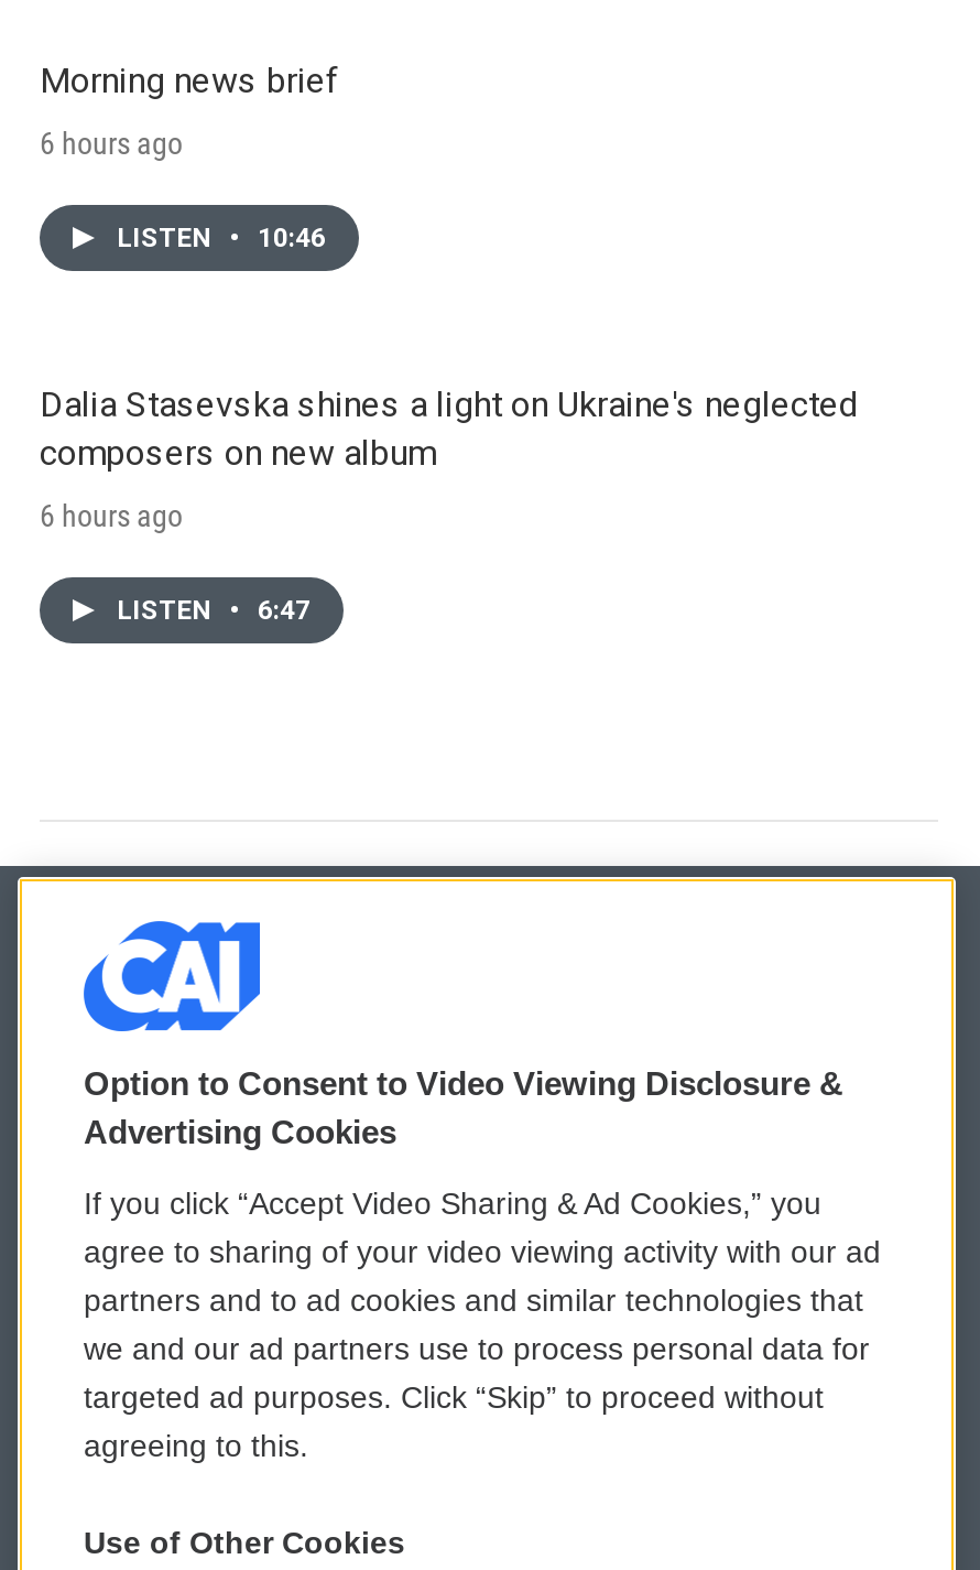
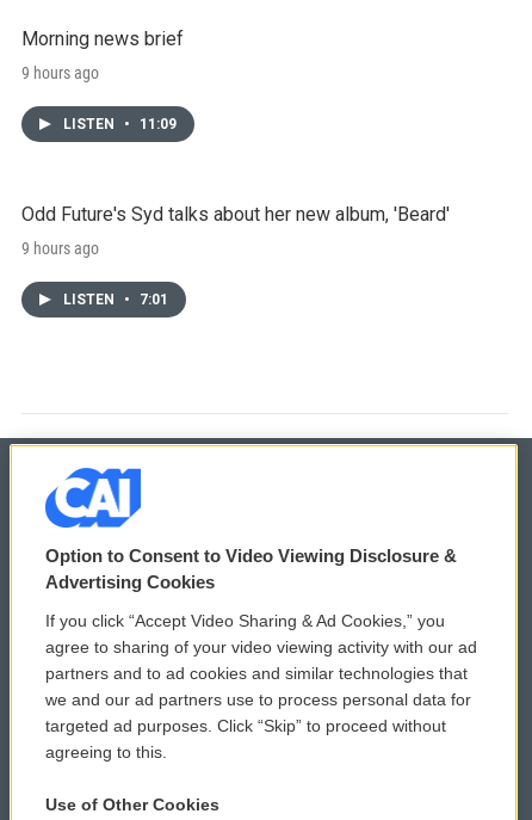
- 6 hours ago
+ 9 hours ago

- LISTEN • 10:46
+ LISTEN • 11:09

- Dalia Stasevska shines a light on Ukraine's neglected
- composers on new album
+ Odd Future's Syd talks about her new album, 'Beard'

- 6 hours ago
+ 9 hours ago

- LISTEN • 6:47
+ LISTEN • 7:01
